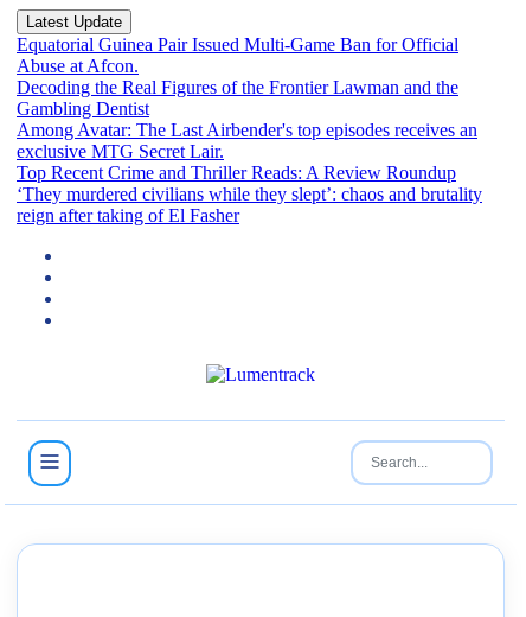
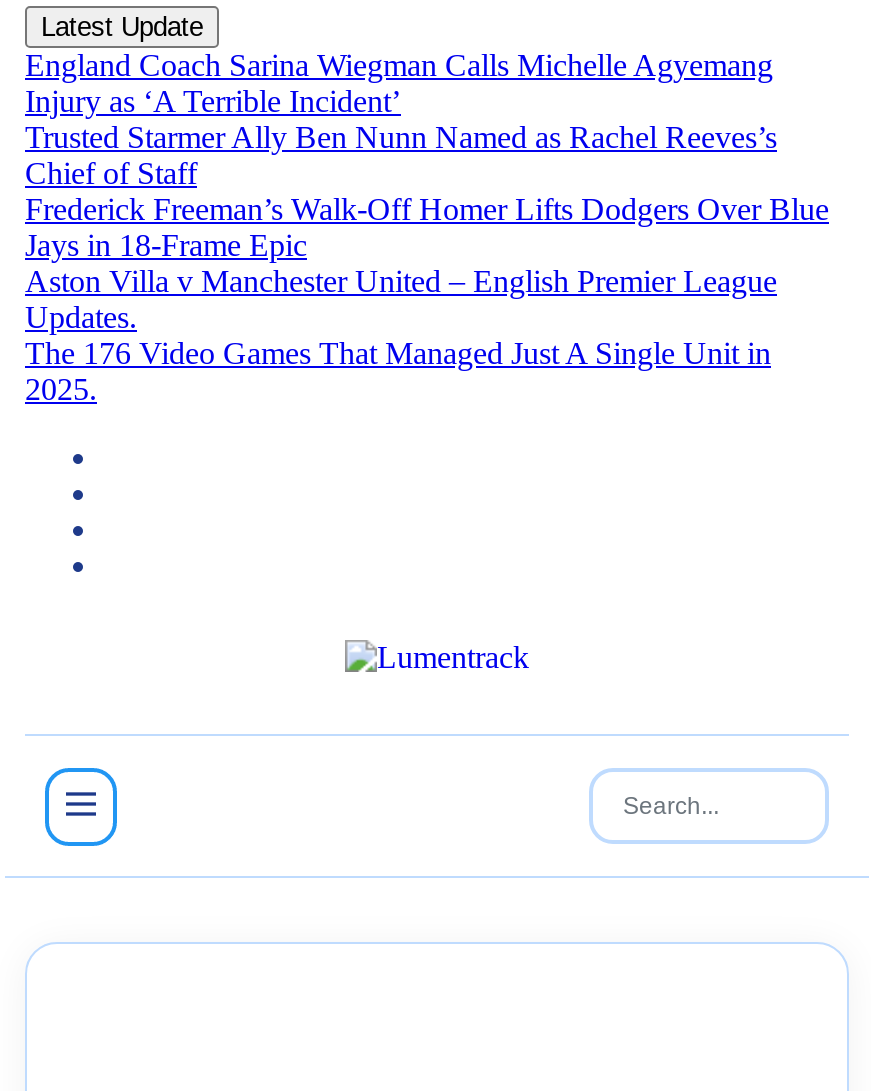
- Equatorial Guinea Pair Issued Multi-Game Ban for Official
- Abuse at Afcon.
- Decoding the Real Figures of the Frontier Lawman and the
- Gambling Dentist
- Among Avatar: The Last Airbender's top episodes receives an
- exclusive MTG Secret Lair.
- Top Recent Crime and Thriller Reads: A Review Roundup
- ‘They murdered civilians while they slept’: chaos and brutality
- reign after taking of El Fasher
+ England Coach Sarina Wiegman Calls Michelle Agyemang
+ Injury as ‘A Terrible Incident’
+ Trusted Starmer Ally Ben Nunn Named as Rachel Reeves’s
+ Chief of Staff
+ Frederick Freeman’s Walk-Off Homer Lifts Dodgers Over Blue
+ Jays in 18-Frame Epic
+ Aston Villa v Manchester United – English Premier League
+ Updates.
+ The 176 Video Games That Managed Just A Single Unit in
+ 2025.
